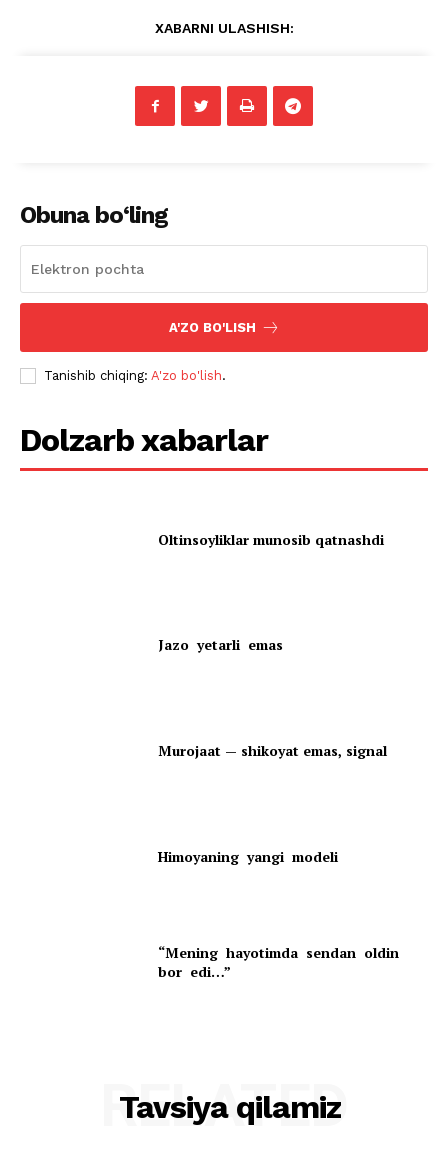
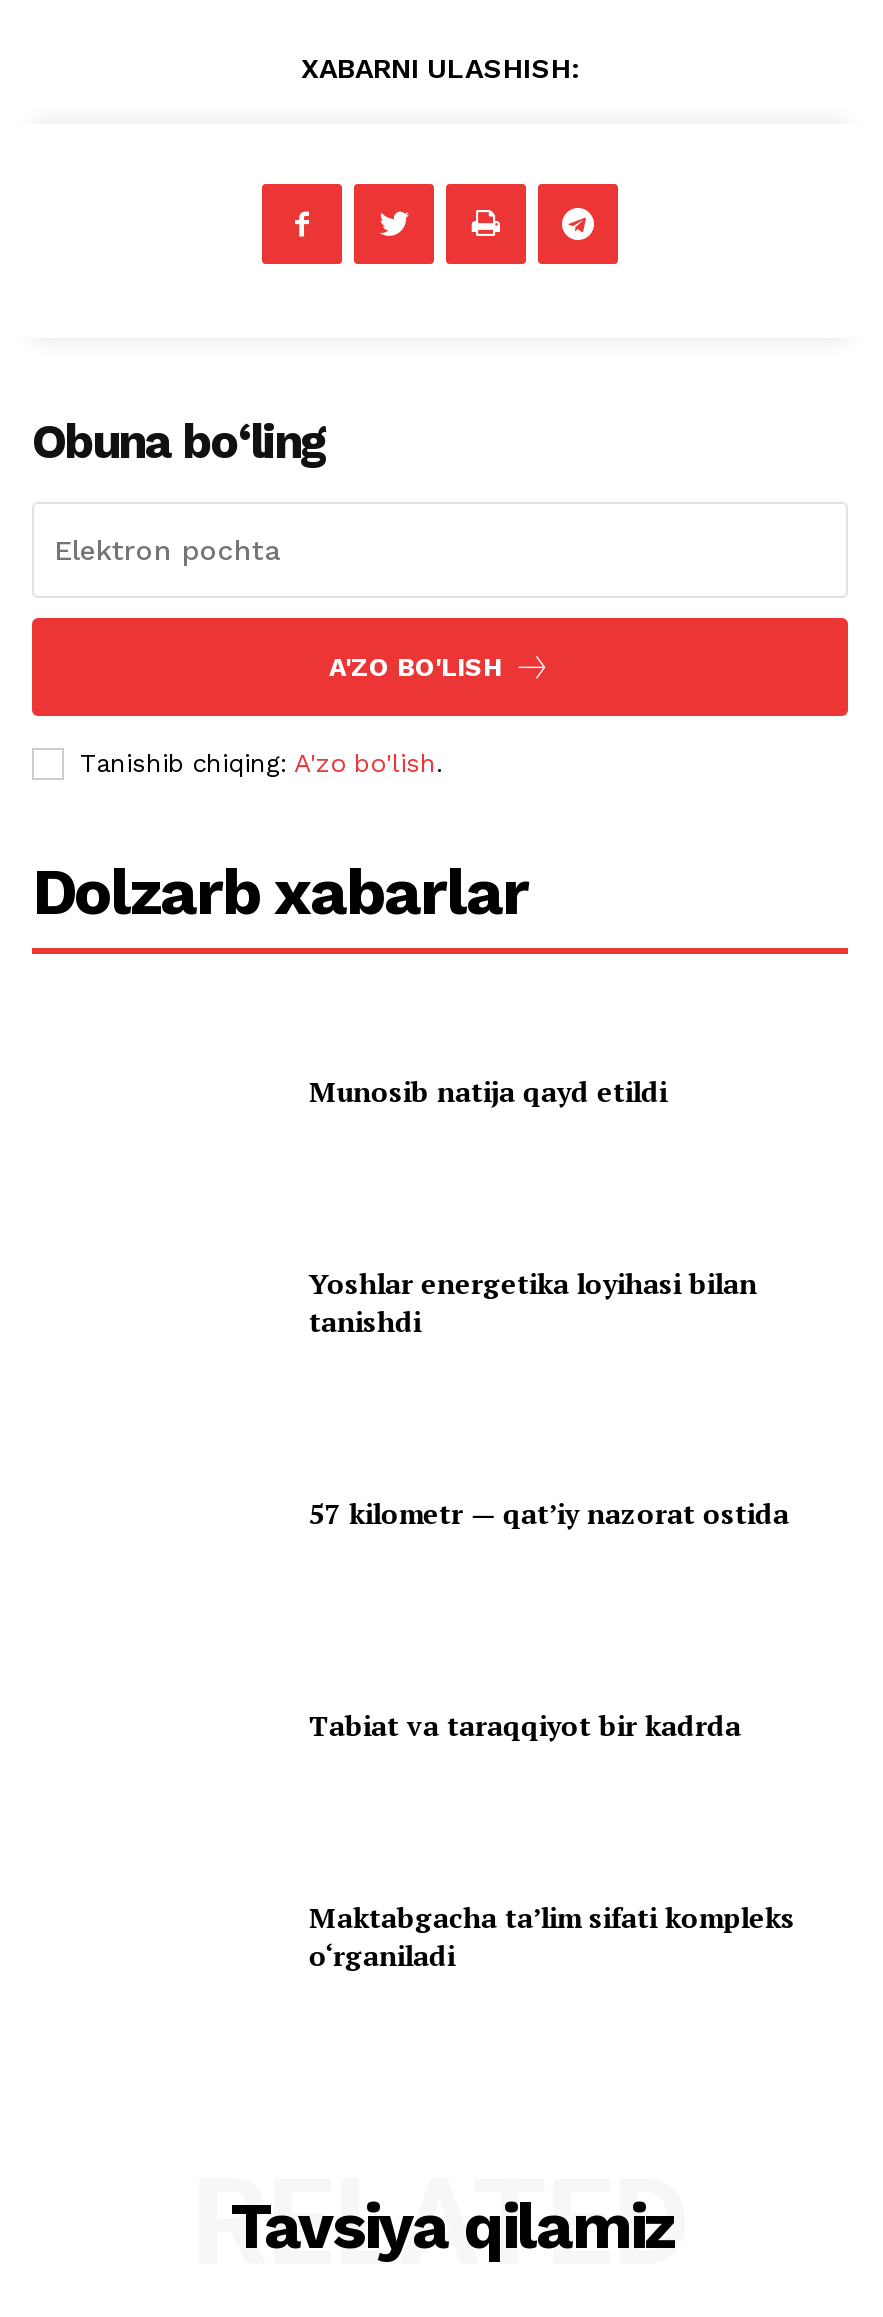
- Oltinsoyliklar munosib qatnashdi
+ Munosib natija qayd etildi

- Jazo yetarli emas
+ Yoshlar energetika loyihasi bilan
+ tanishdi

- Murojaat — shikoyat emas, signal
+ 57 kilometr — qat’iy nazorat ostida

- Himoyaning yangi modeli
+ Tabiat va taraqqiyot bir kadrda

- “Mening hayotimda sendan oldin
- bor edi…”
+ Maktabgacha ta’lim sifati kompleks
+ o‘rganiladi
